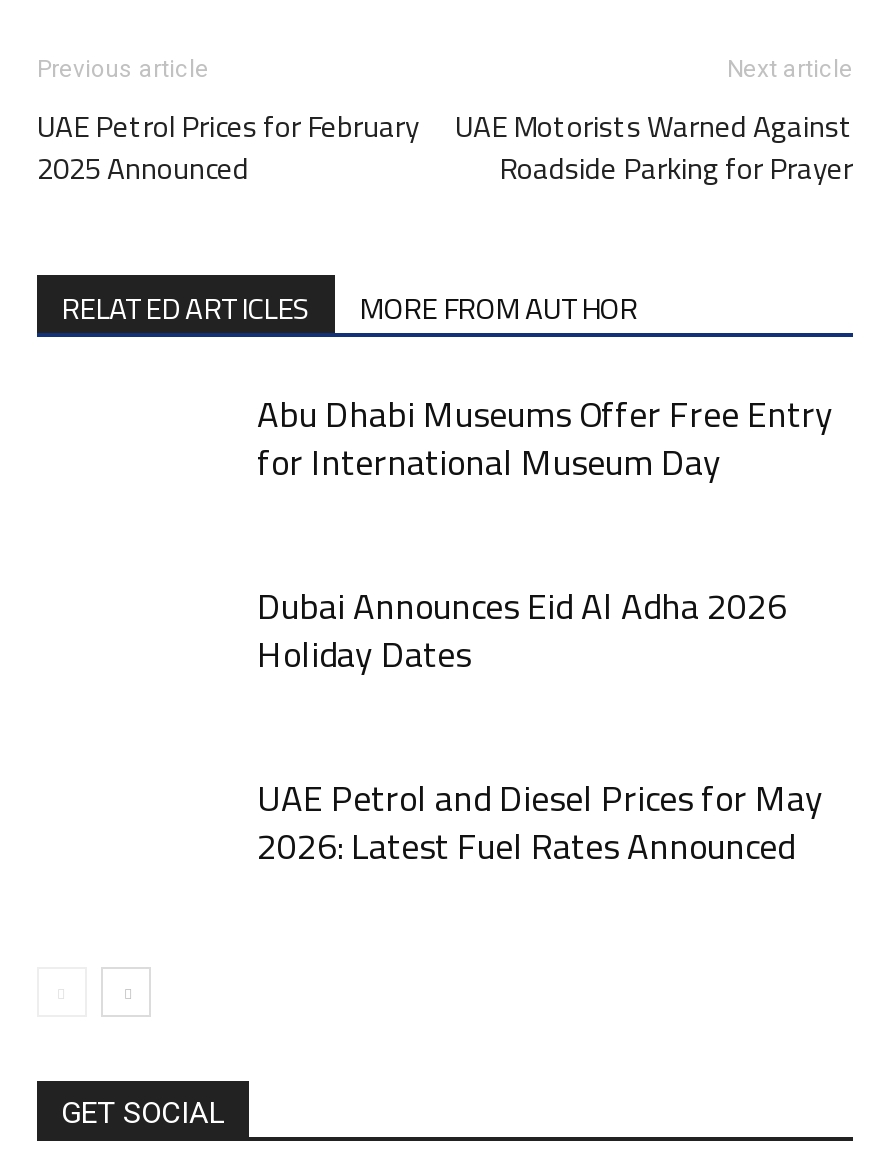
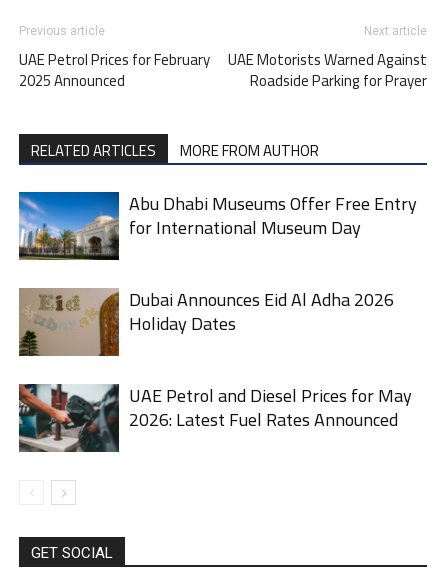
+ [image]

+ [image]

+ [image]
